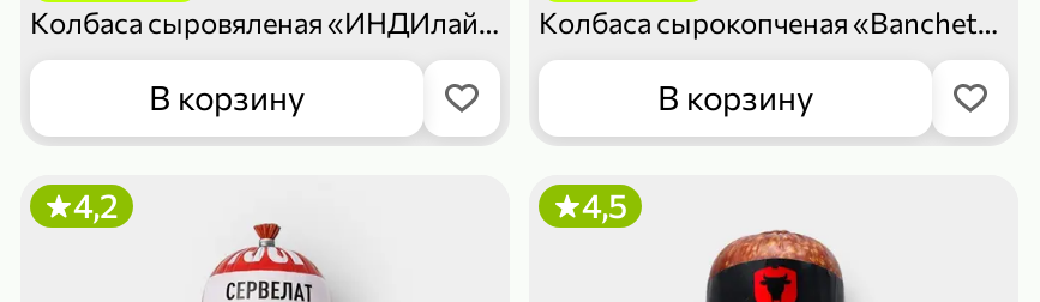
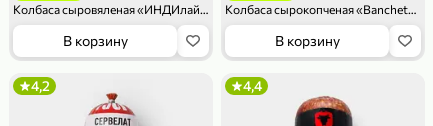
- 4,5
+ 4,4
